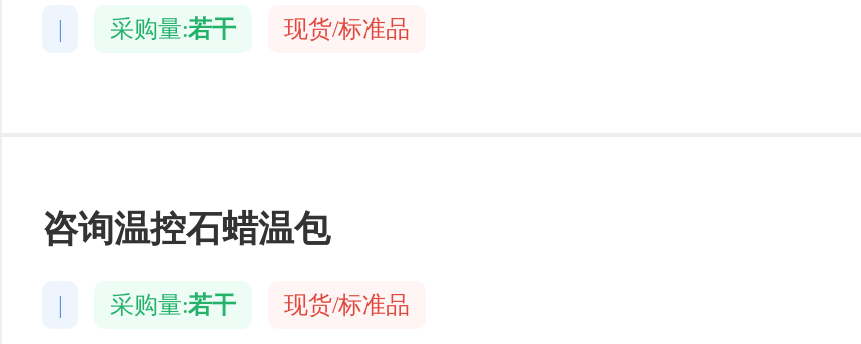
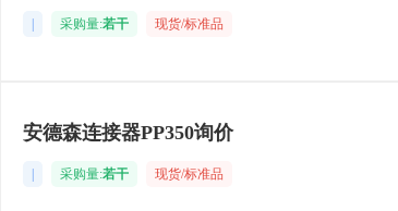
- 咨询温控石蜡温包
+ 安德森连接器PP350询价
